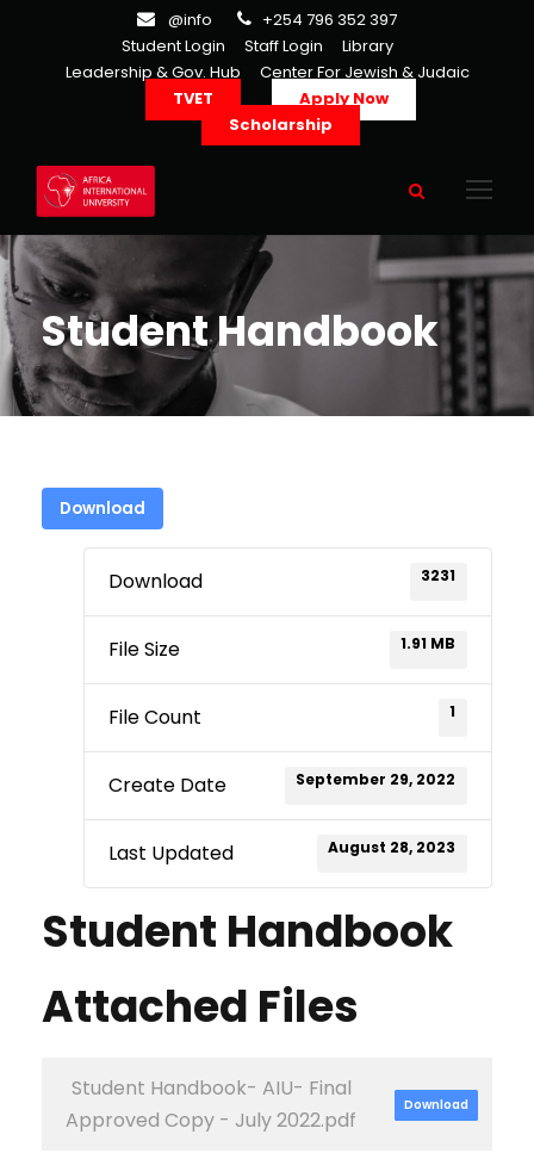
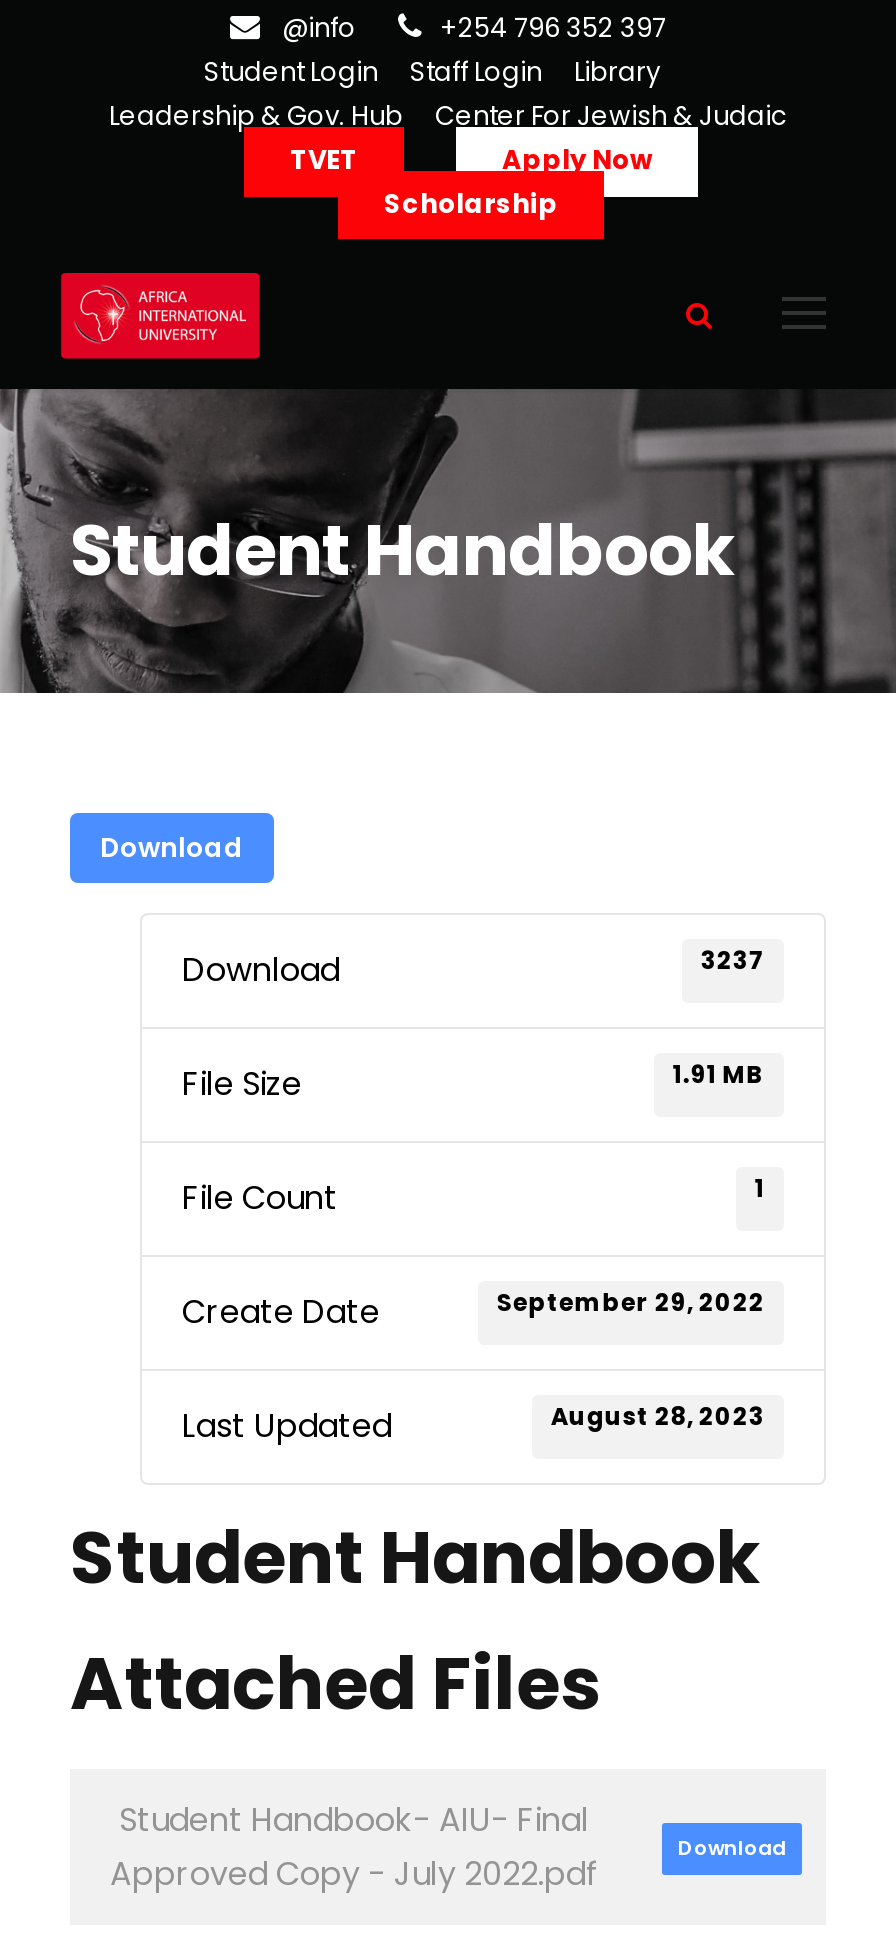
- 3231
+ 3237
